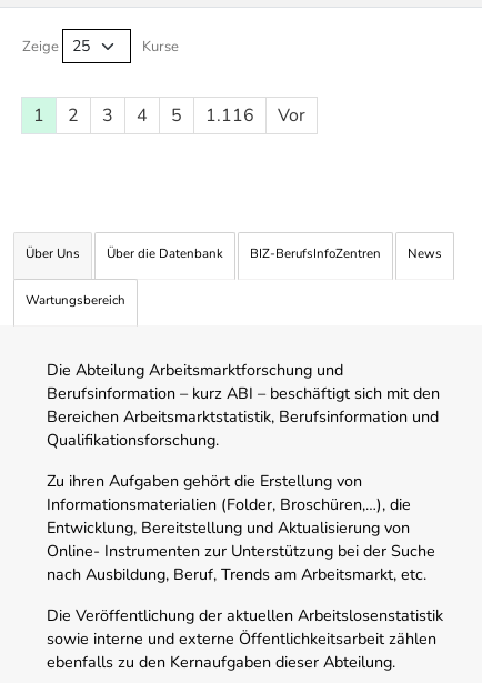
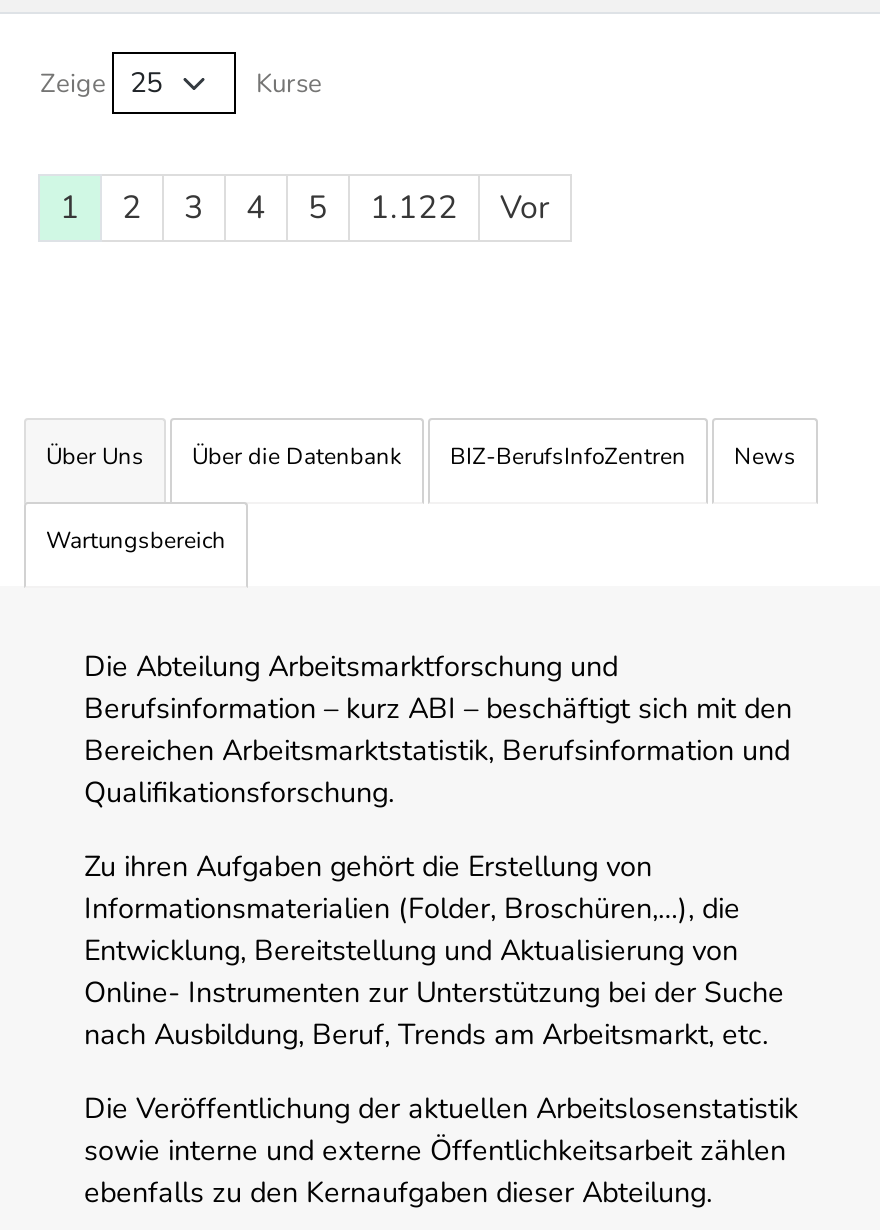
- 1 2 3 4 5 1.116 Vor
+ 1 2 3 4 5 1.122 Vor
